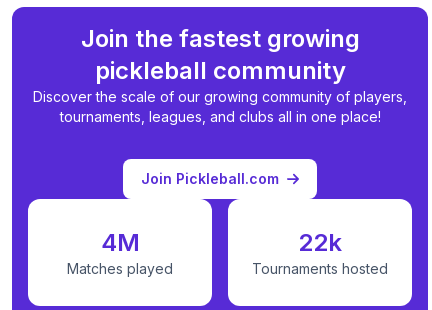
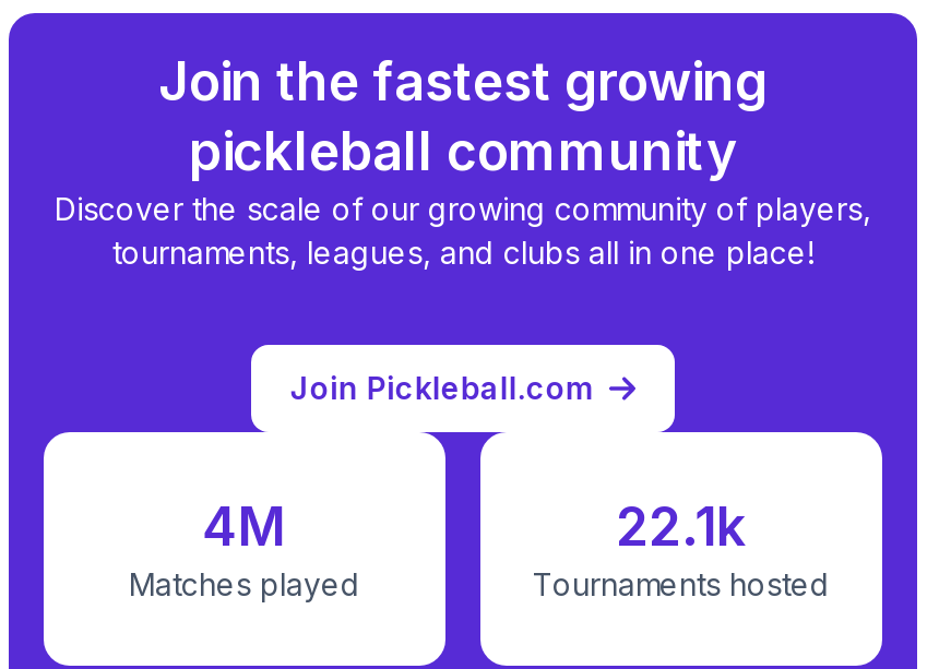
- 22k
+ 22.1k
